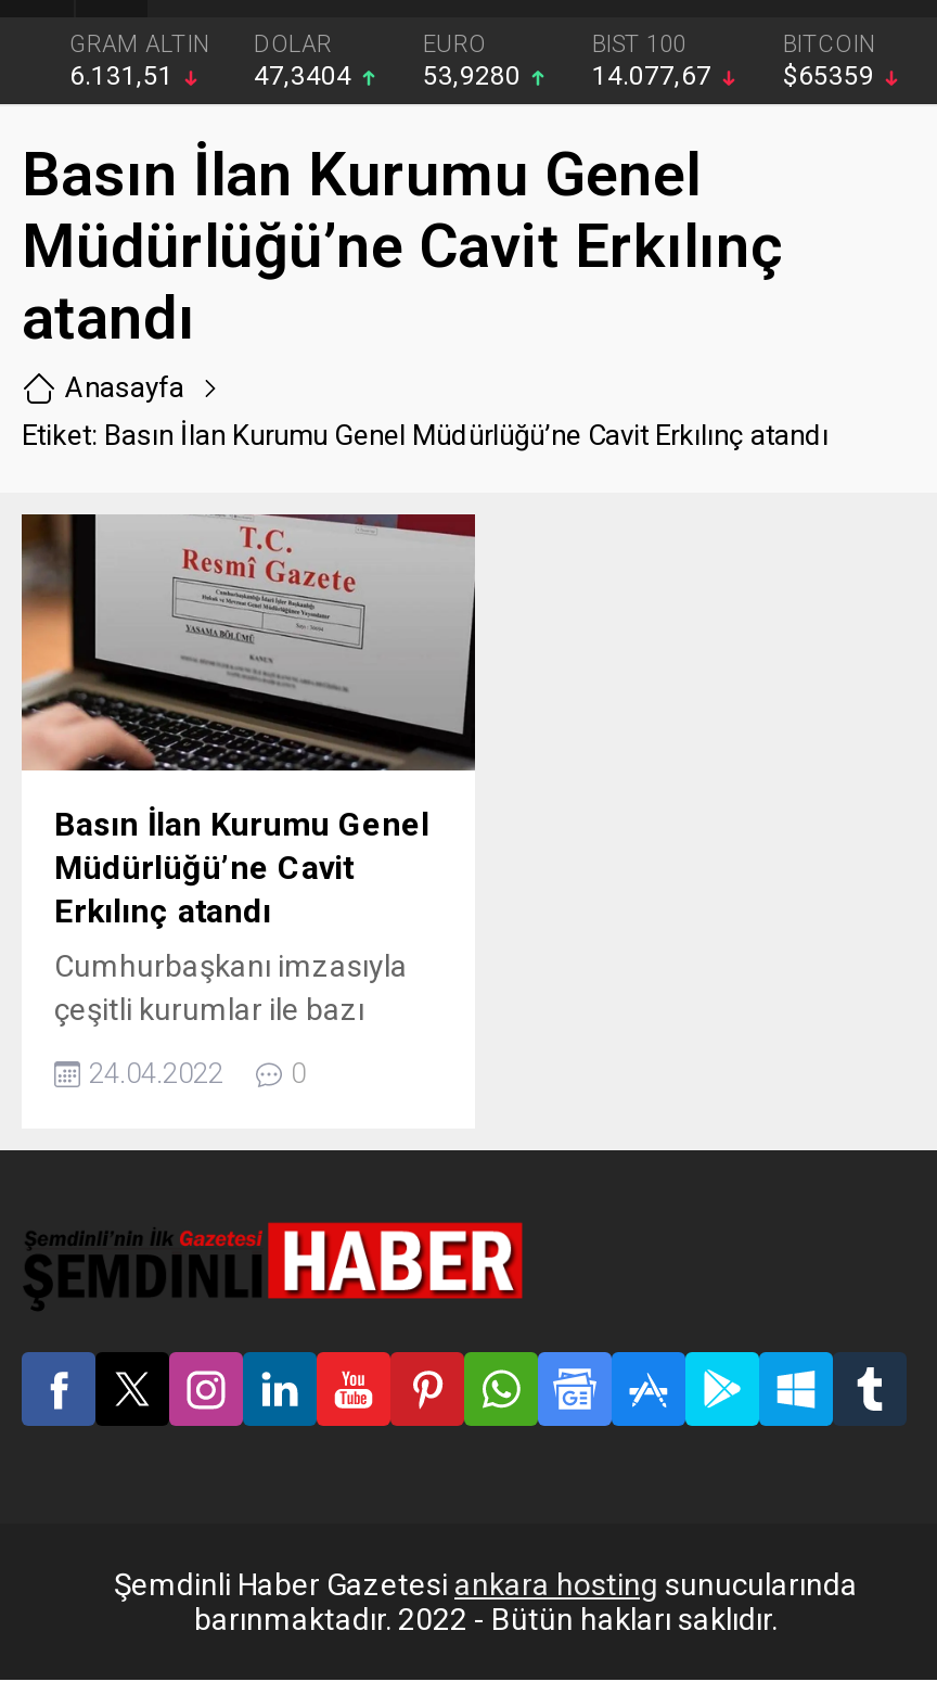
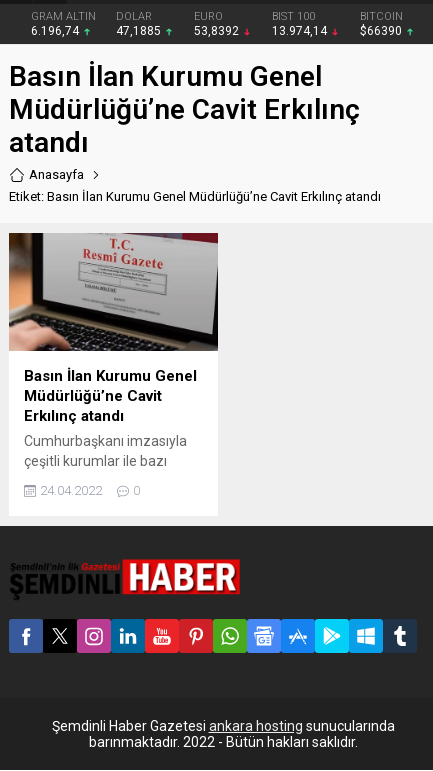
- 6.131,51
+ 6.196,74

- 47,3404
+ 47,1885

- 53,9280
+ 53,8392

- 14.077,67
+ 13.974,14

- $65359
+ $66390
